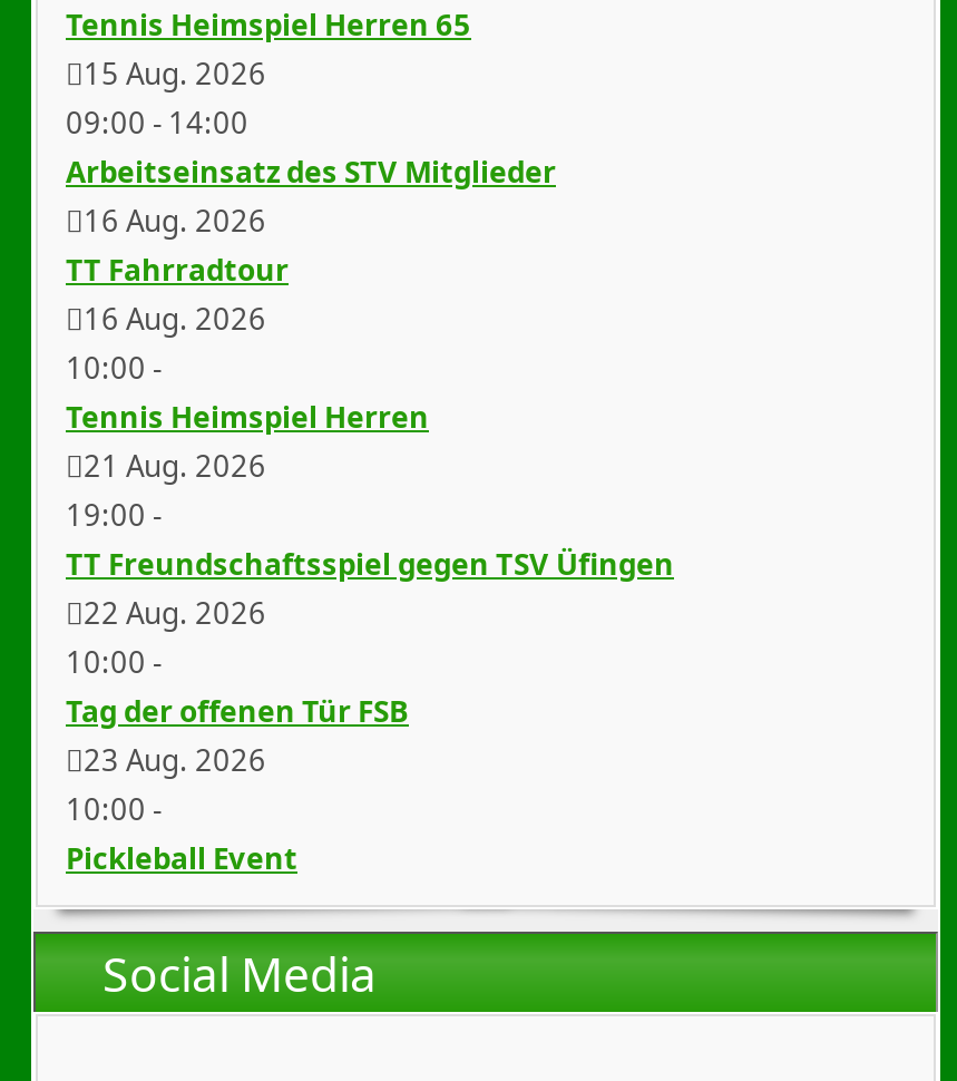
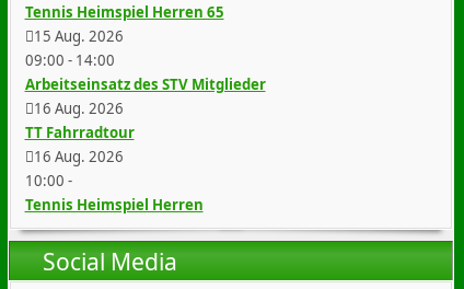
- 21 Aug. 2026
- 19:00 -
- TT Freundschaftsspiel gegen TSV Üfingen
- 22 Aug. 2026
- 10:00 -
- Tag der offenen Tür FSB
- 23 Aug. 2026
- 10:00 -
- Pickleball Event
